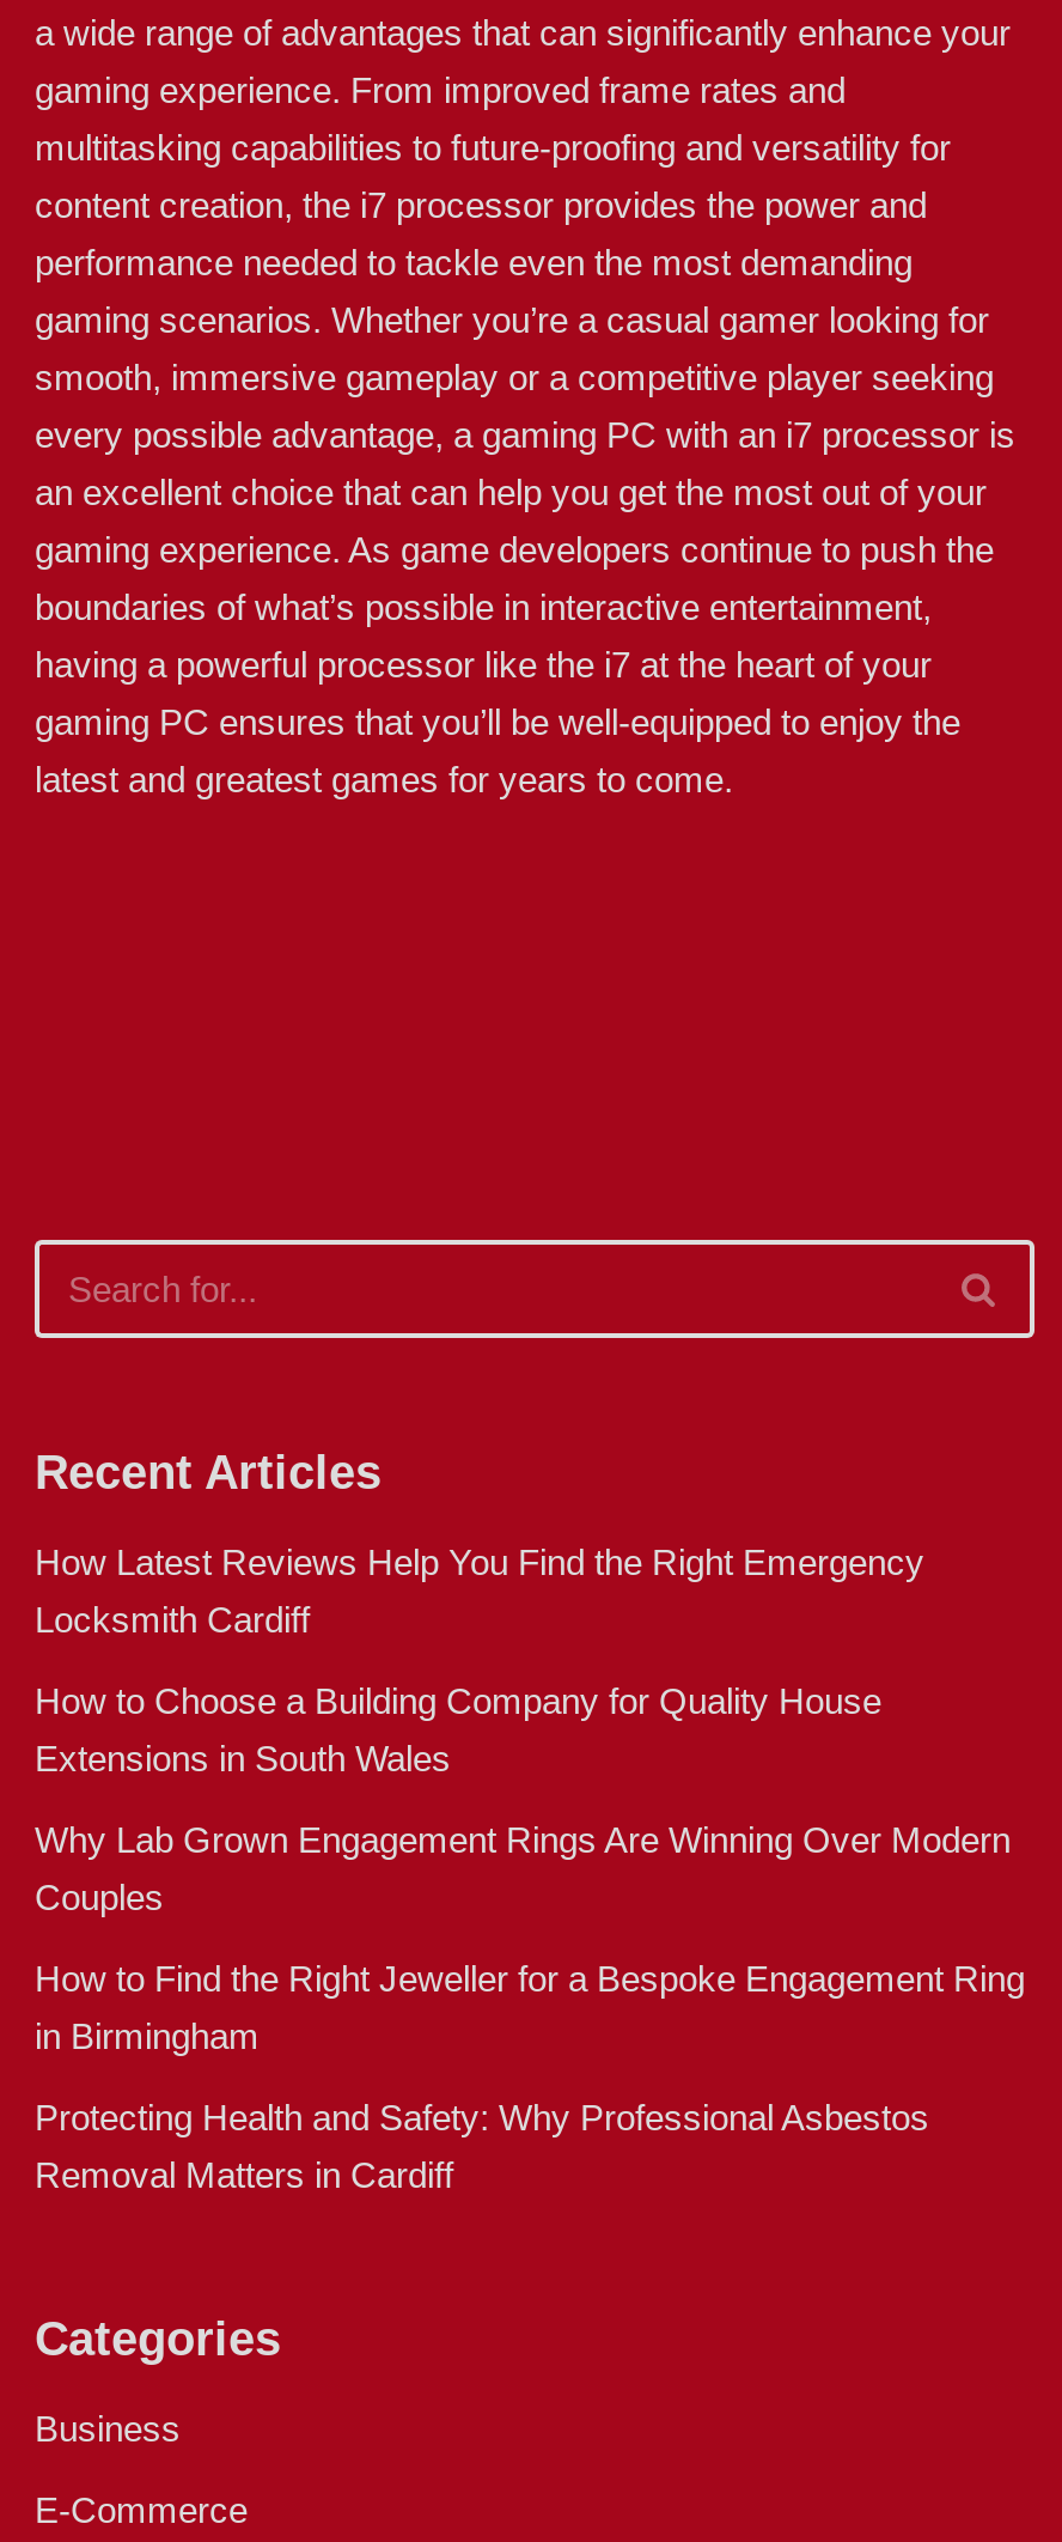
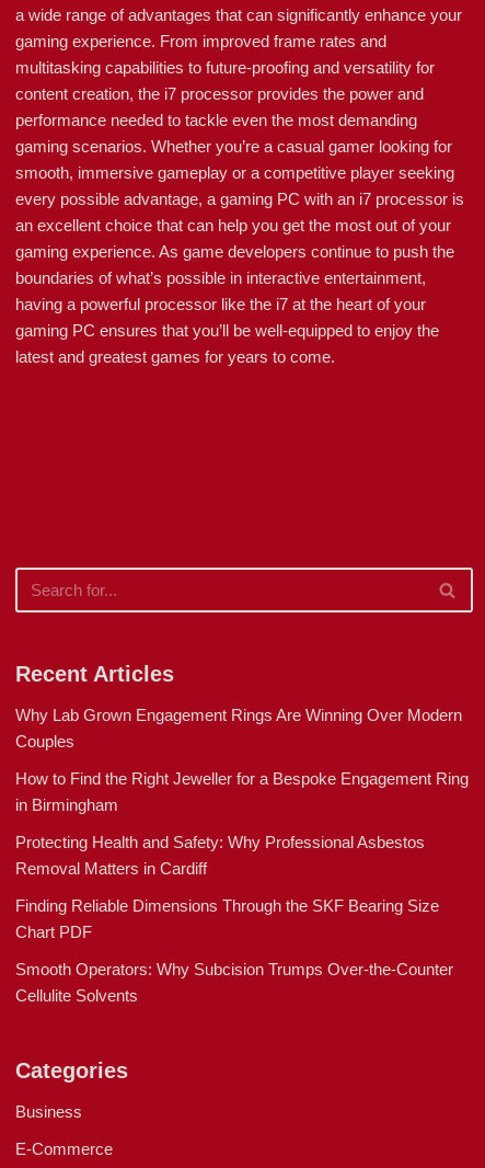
- How Latest Reviews Help You Find the Right Emergency
- Locksmith Cardiff
- How to Choose a Building Company for Quality House
- Extensions in South Wales

moved up: Why Lab Grown Engagement Rings Are Winning Over Modern | Couples | How to Find the Right Jeweller for a Bespoke Engagement Ring | in Birmingham | Protecting Health and Safety: Why Professional Asbestos | Removal Matters in Cardiff

+ Finding Reliable Dimensions Through the SKF Bearing Size
+ Chart PDF
+ Smooth Operators: Why Subcision Trumps Over-the-Counter
+ Cellulite Solvents
